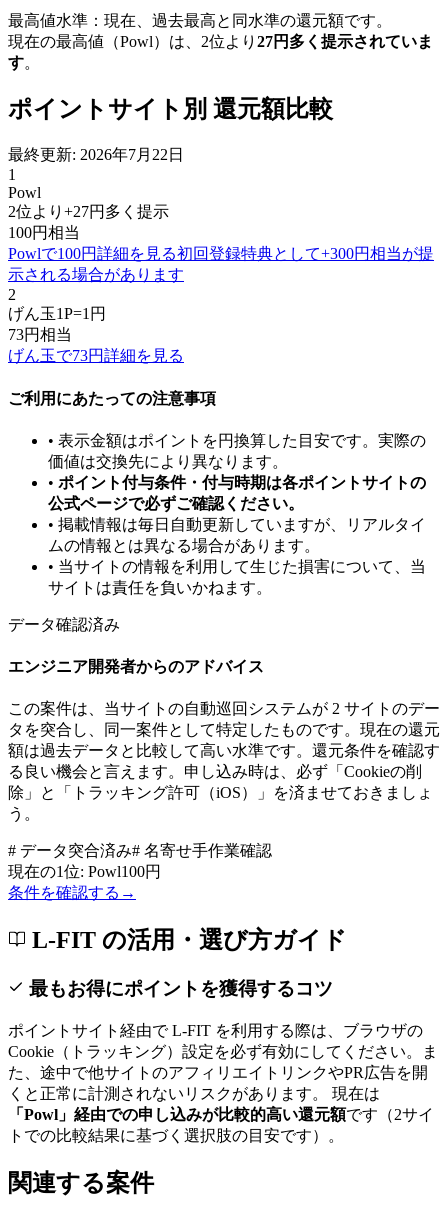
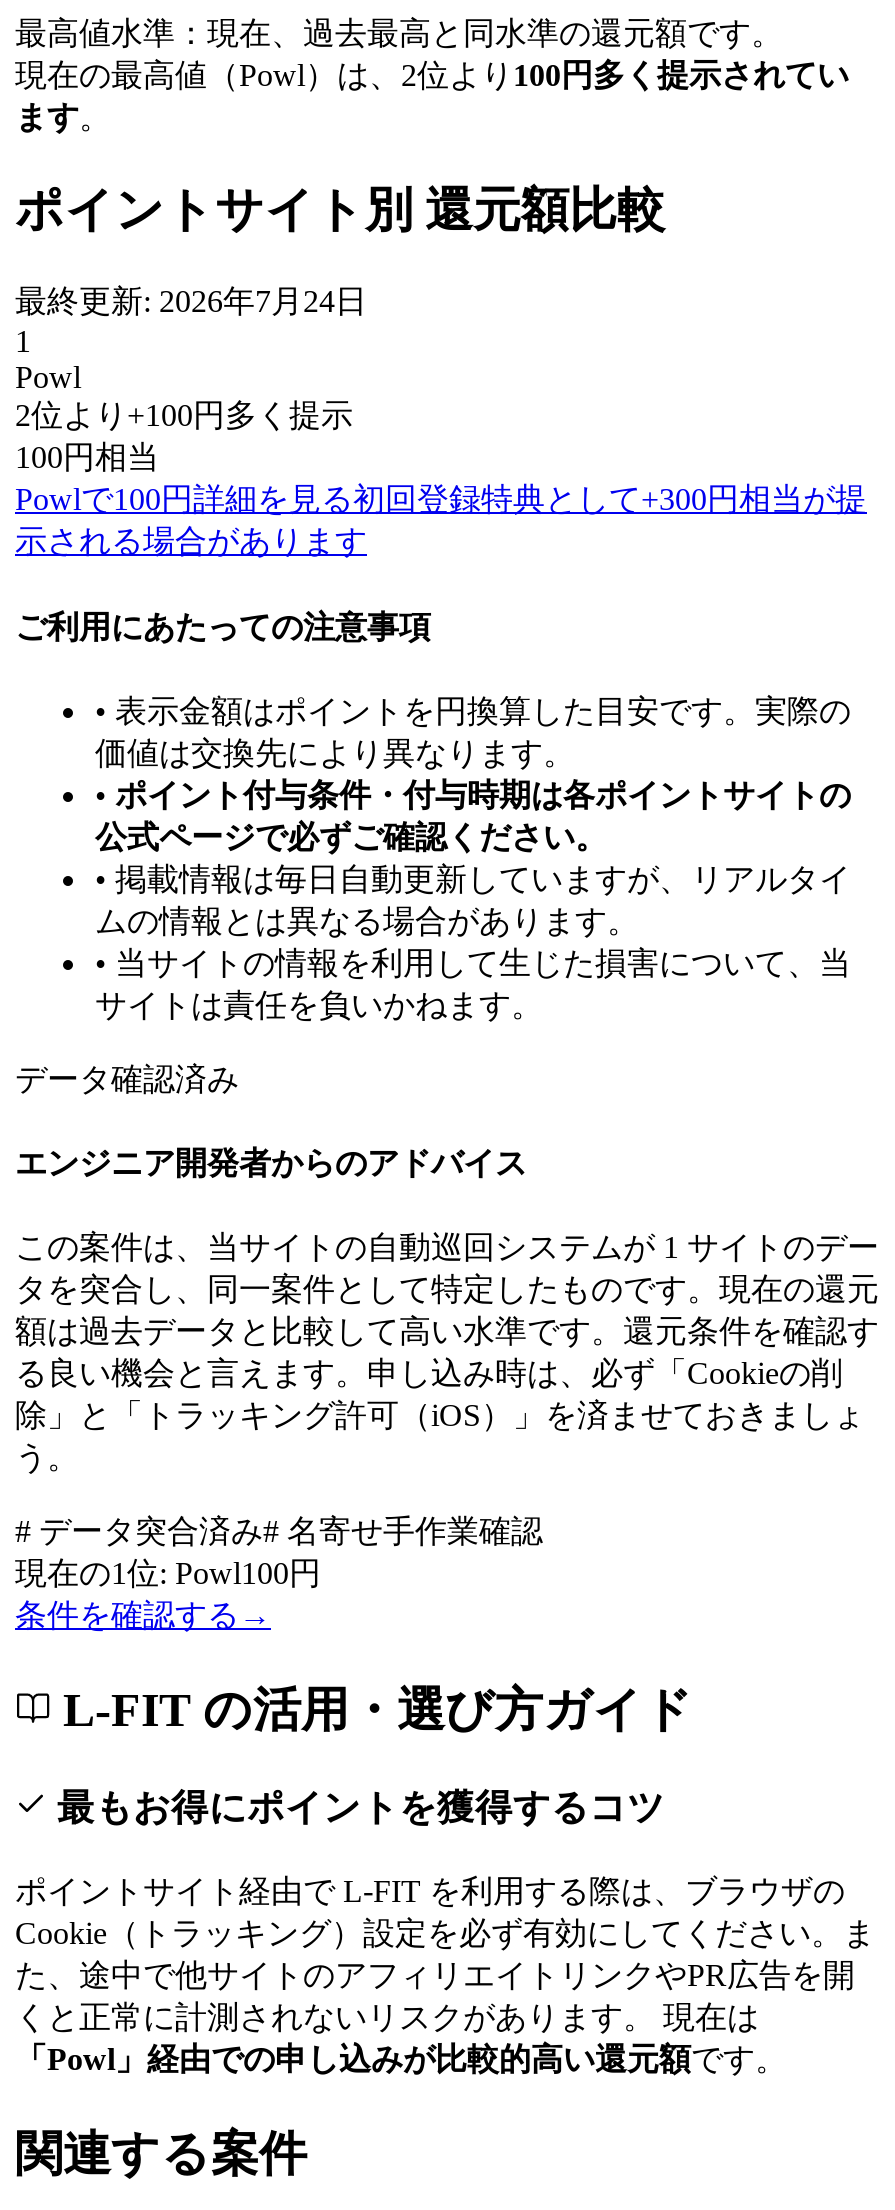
- 現在の最高値（Powl）は、2位より27円多く提示されていま
- す。
+ 現在の最高値（Powl）は、2位より100円多く提示されてい
+ ます。

- 最終更新: 2026年7月22日
+ 最終更新: 2026年7月24日

- 2位より+27円多く提示
+ 2位より+100円多く提示

- 2
- げん玉1P=1円
- 73円相当
- げん玉で73円詳細を見る

- この案件は、当サイトの自動巡回システムが2サイトのデー
+ この案件は、当サイトの自動巡回システムが1サイトのデー

- 「Powl」経由での申し込みが比較的高い還元額です（2サイ
- トでの比較結果に基づく選択肢の目安です）。
+ 「Powl」経由での申し込みが比較的高い還元額です。
